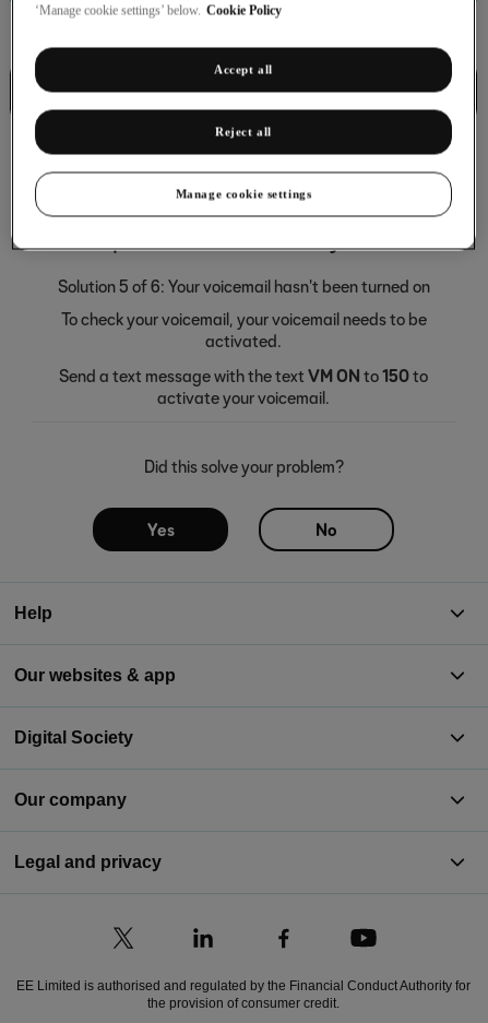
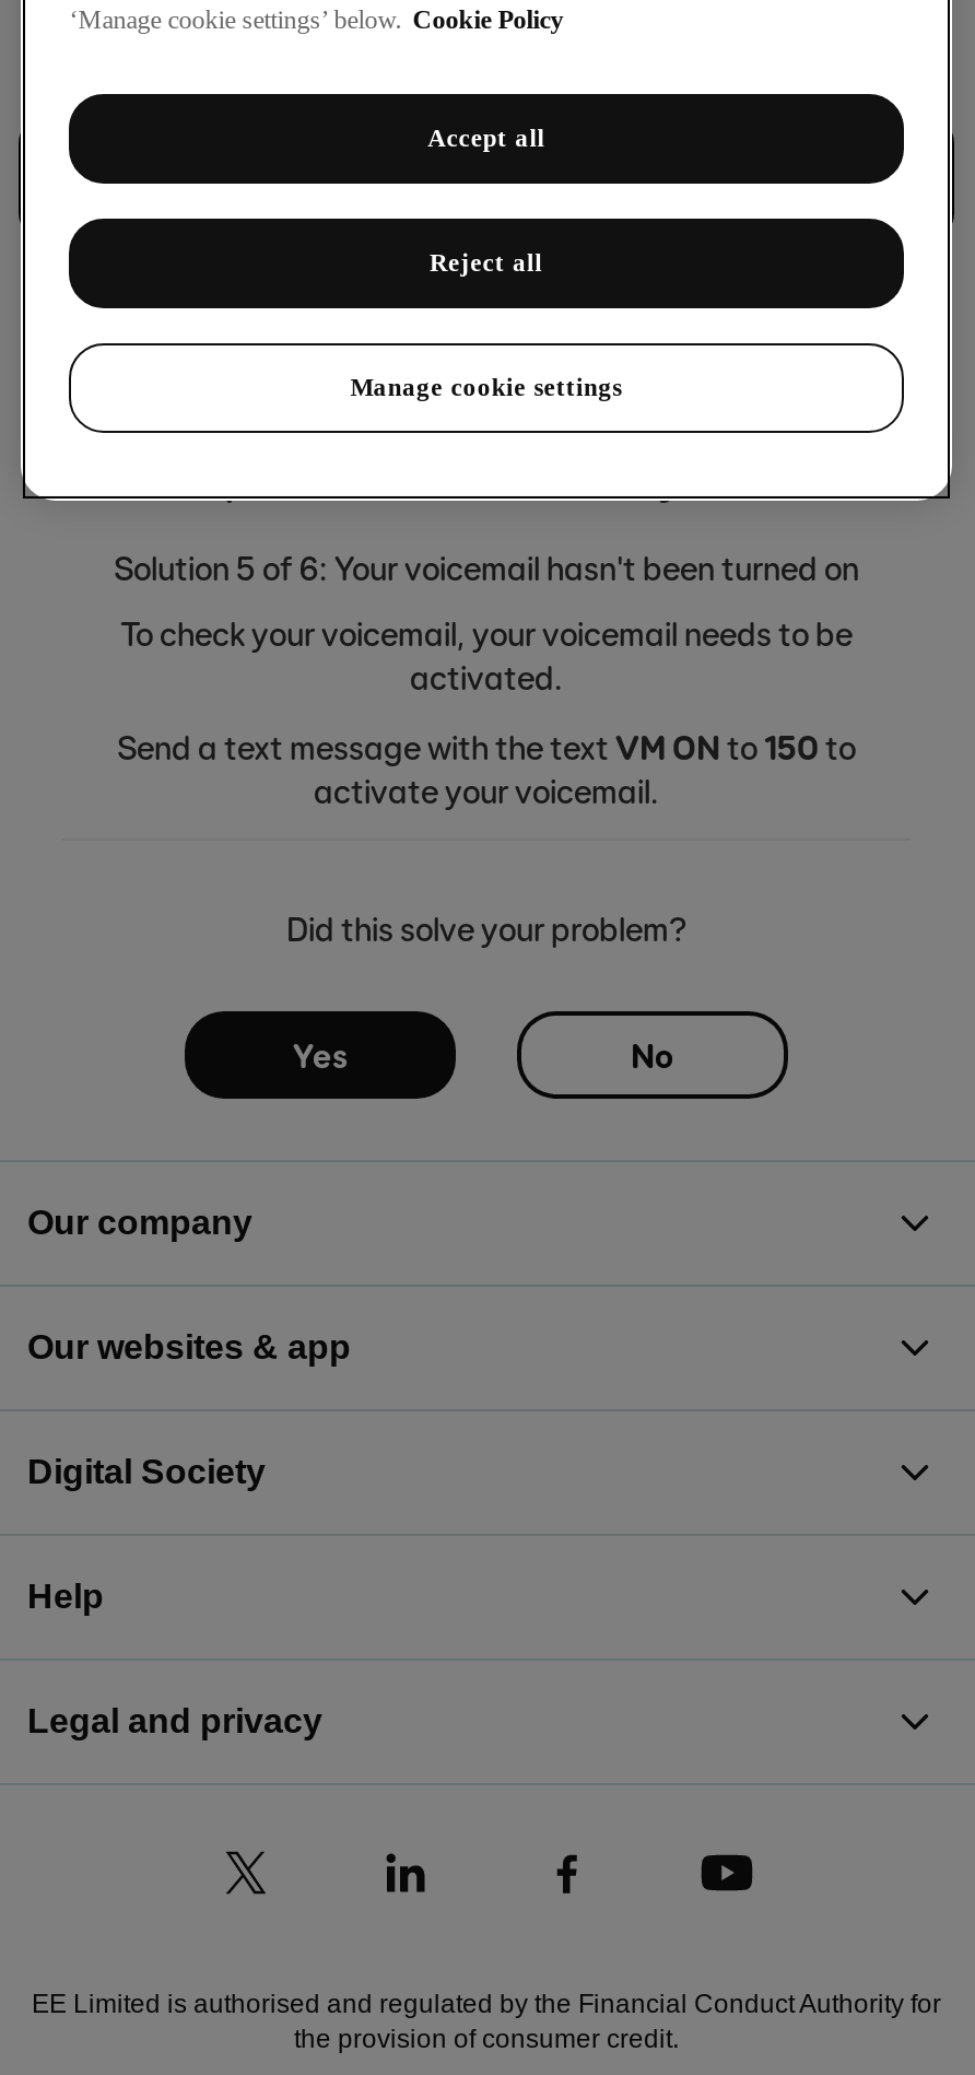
moved down: Help

moved up: Our company
